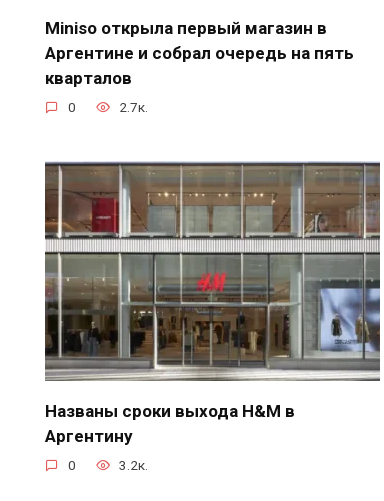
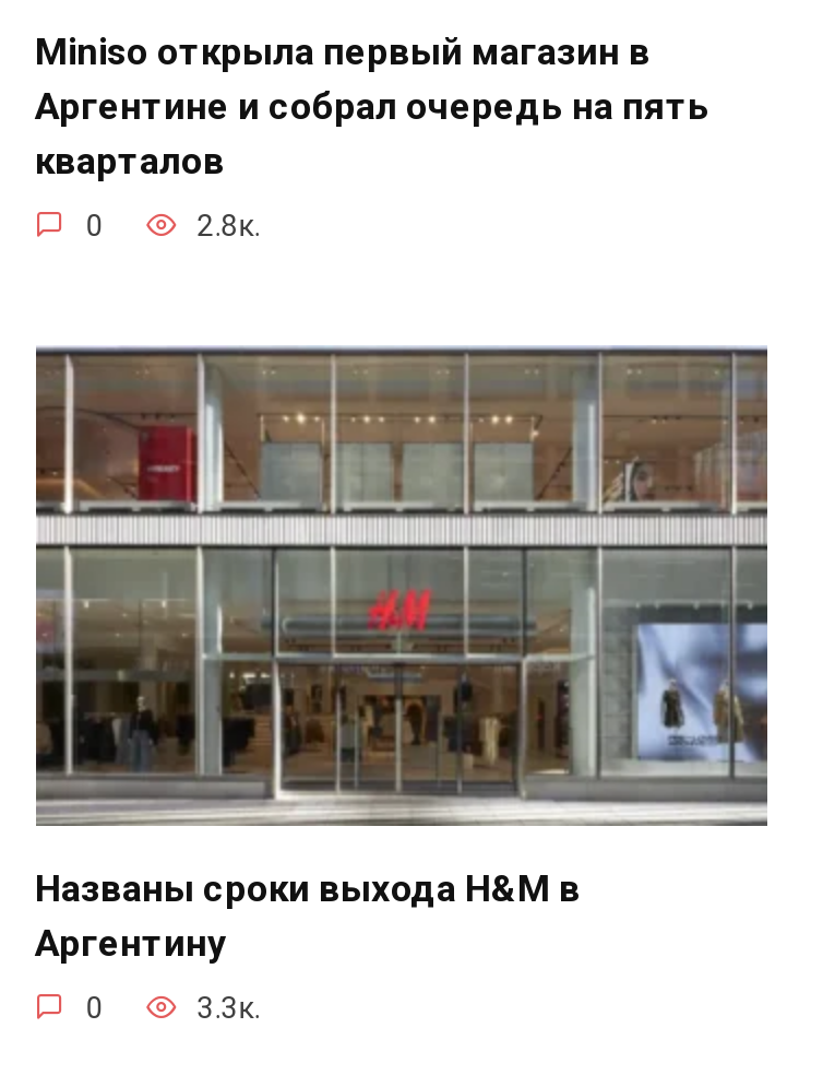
- 2.7к.
+ 2.8к.

- 3.2к.
+ 3.3к.
